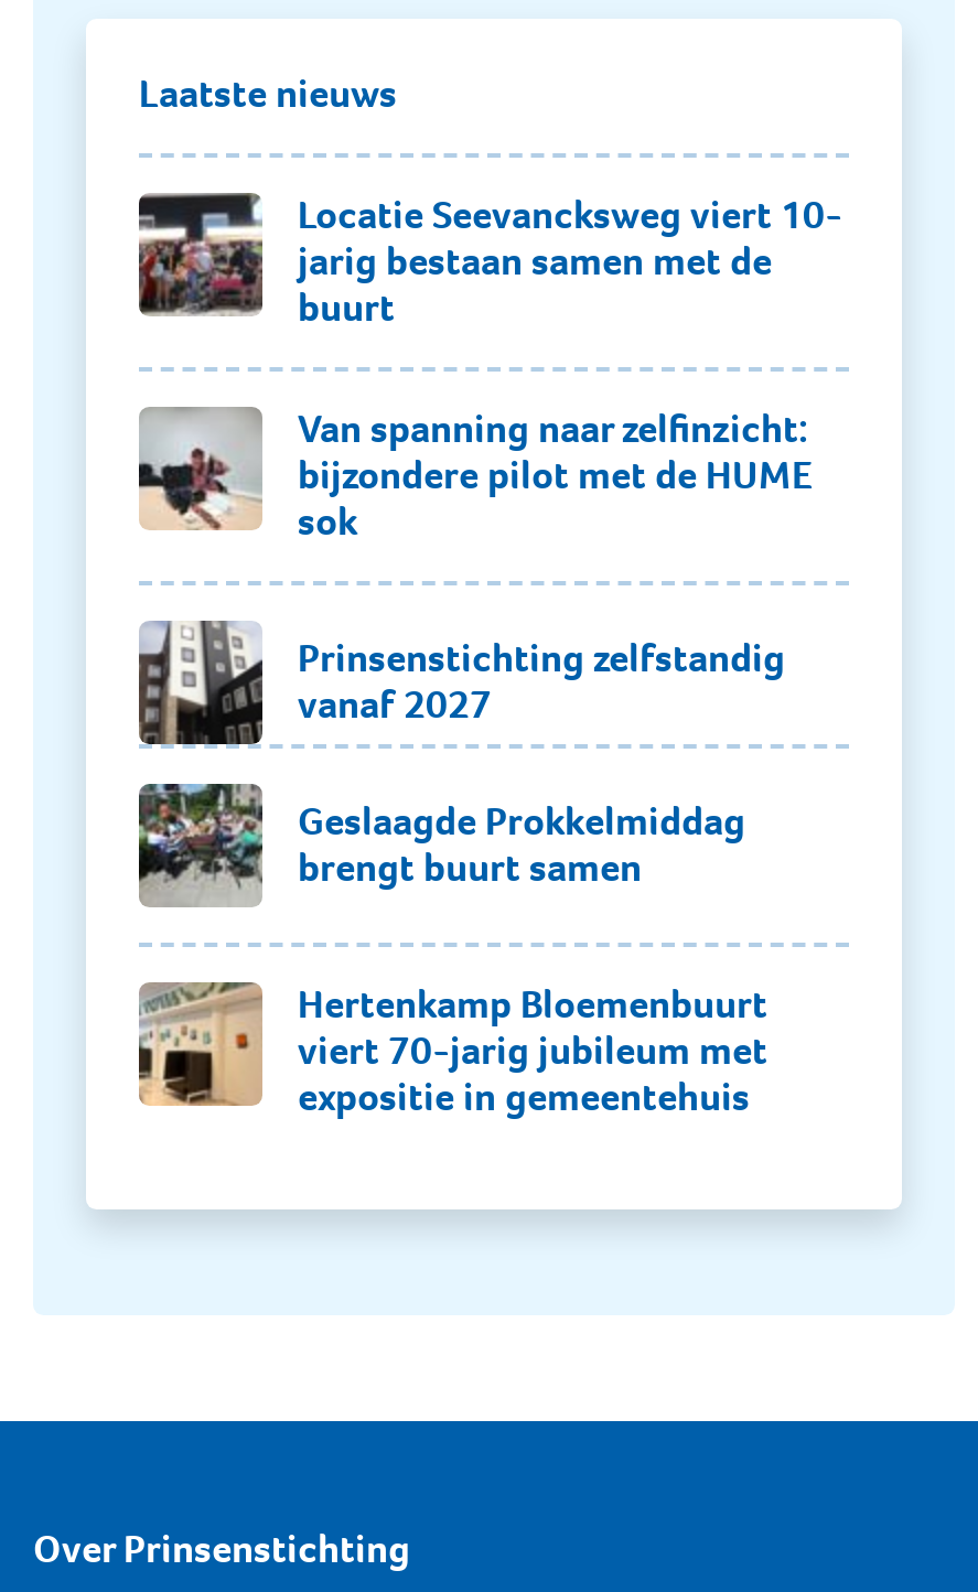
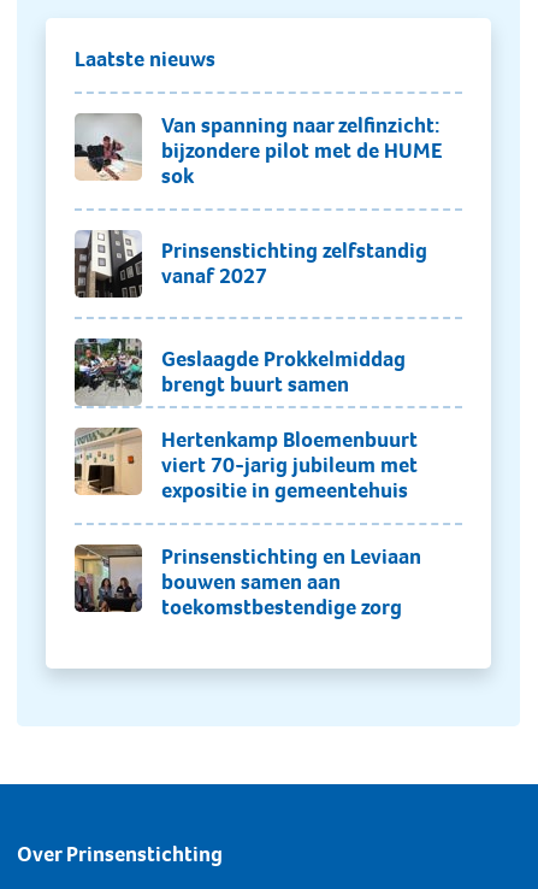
- [image]
- Locatie Seevancksweg viert 10-
- jarig bestaan samen met de
- buurt

moved up: [image] | Van spanning naar zelfinzicht: | bijzondere pilot met de HUME | sok | Prinsenstichting zelfstandig | vanaf 2027

moved up: [image] | Geslaagde Prokkelmiddag | brengt buurt samen

moved up: [image] | Hertenkamp Bloemenbuurt | viert 70-jarig jubileum met | expositie in gemeentehuis

+ [image]
+ Prinsenstichting en Leviaan
+ bouwen samen aan
+ toekomstbestendige zorg
